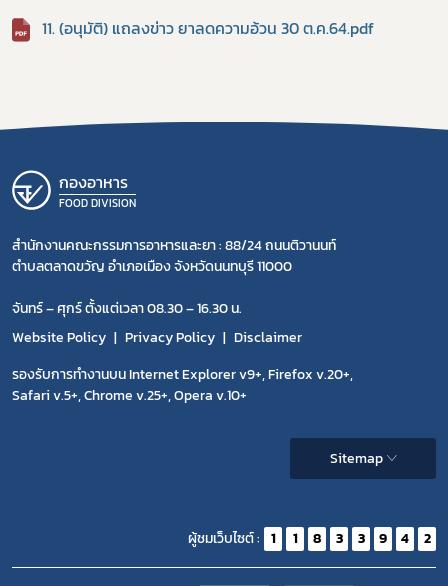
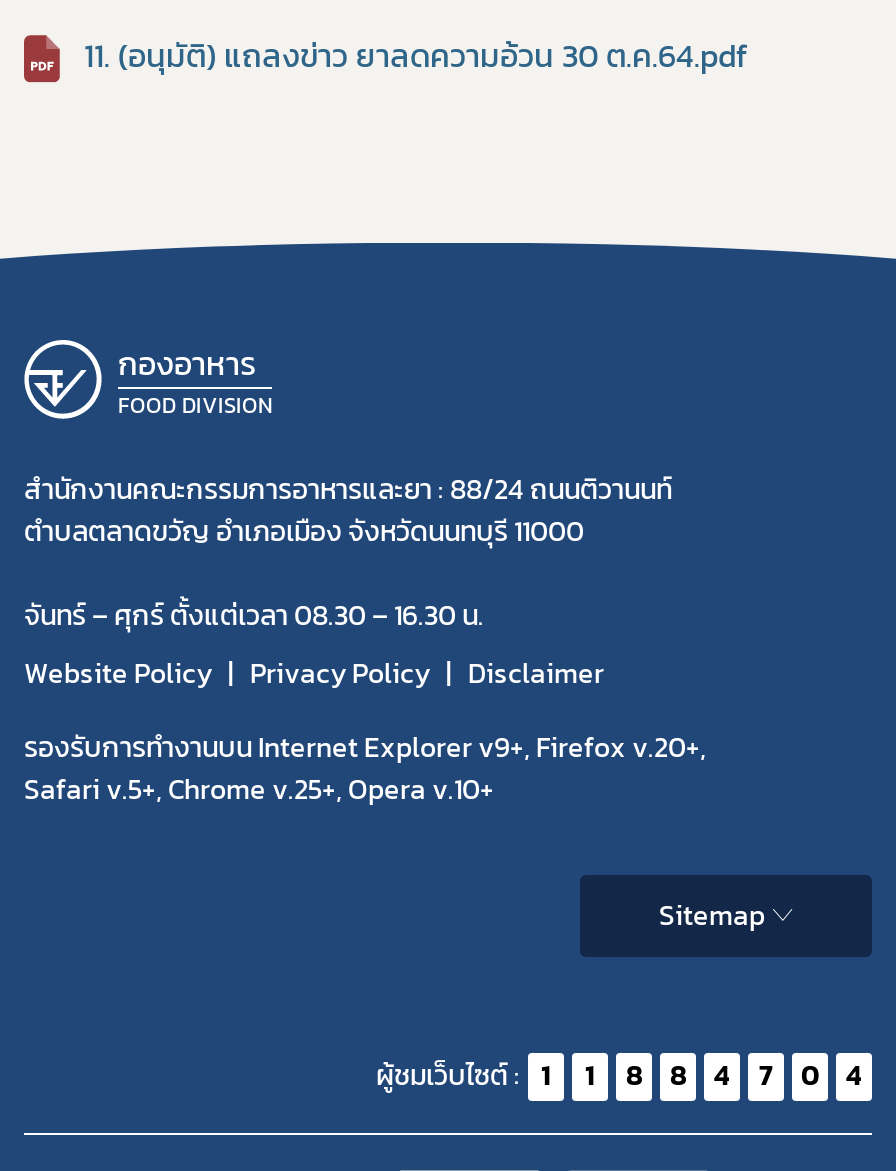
- 3
- 3
- 9
+ 8

- 2
+ 7
+ 0
+ 4
